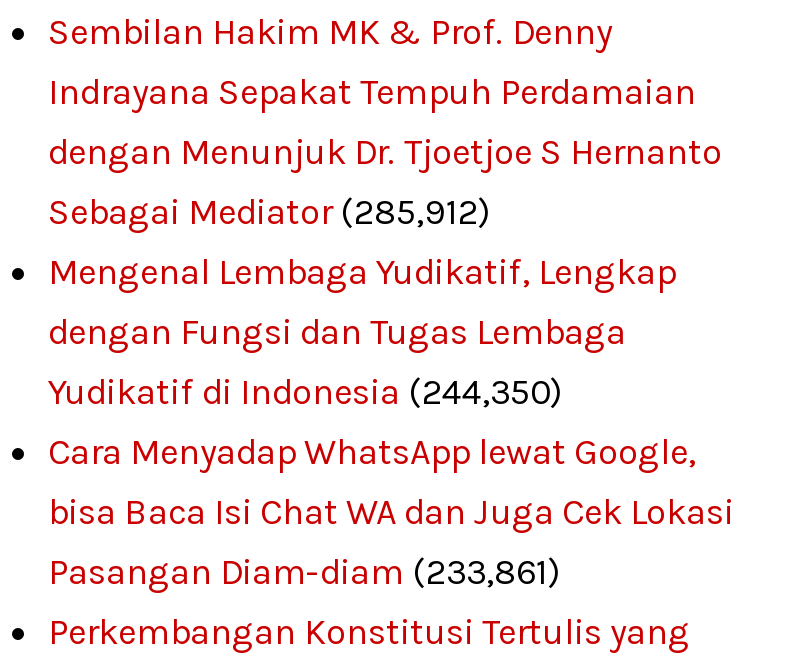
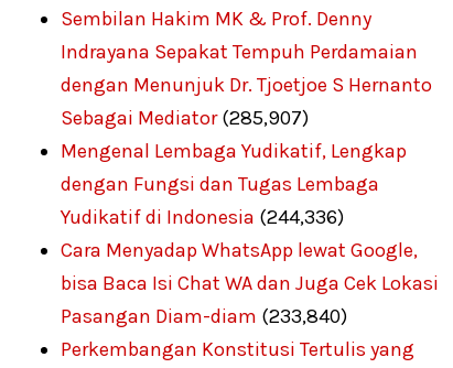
- Sebagai Mediator (285,912)
+ Sebagai Mediator (285,907)

- Yudikatif di Indonesia (244,350)
+ Yudikatif di Indonesia (244,336)

- Pasangan Diam-diam (233,861)
+ Pasangan Diam-diam (233,840)
